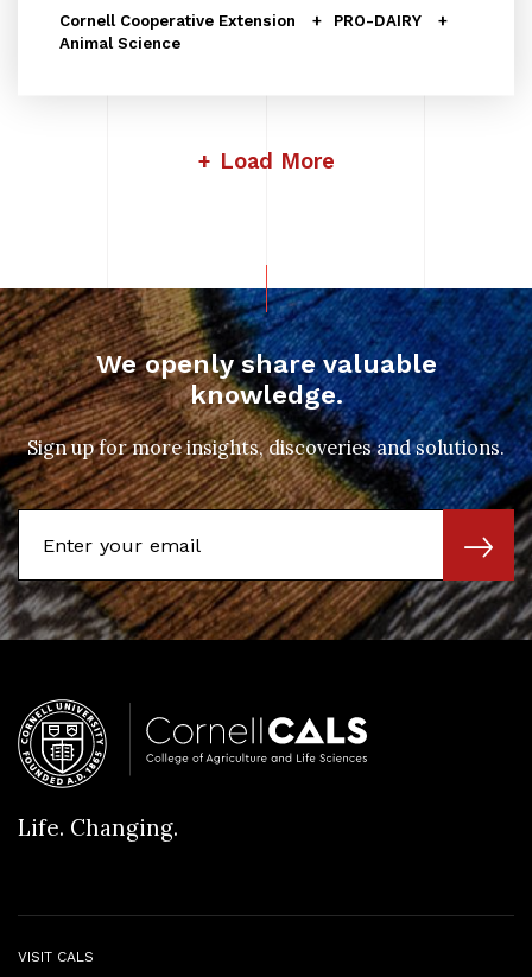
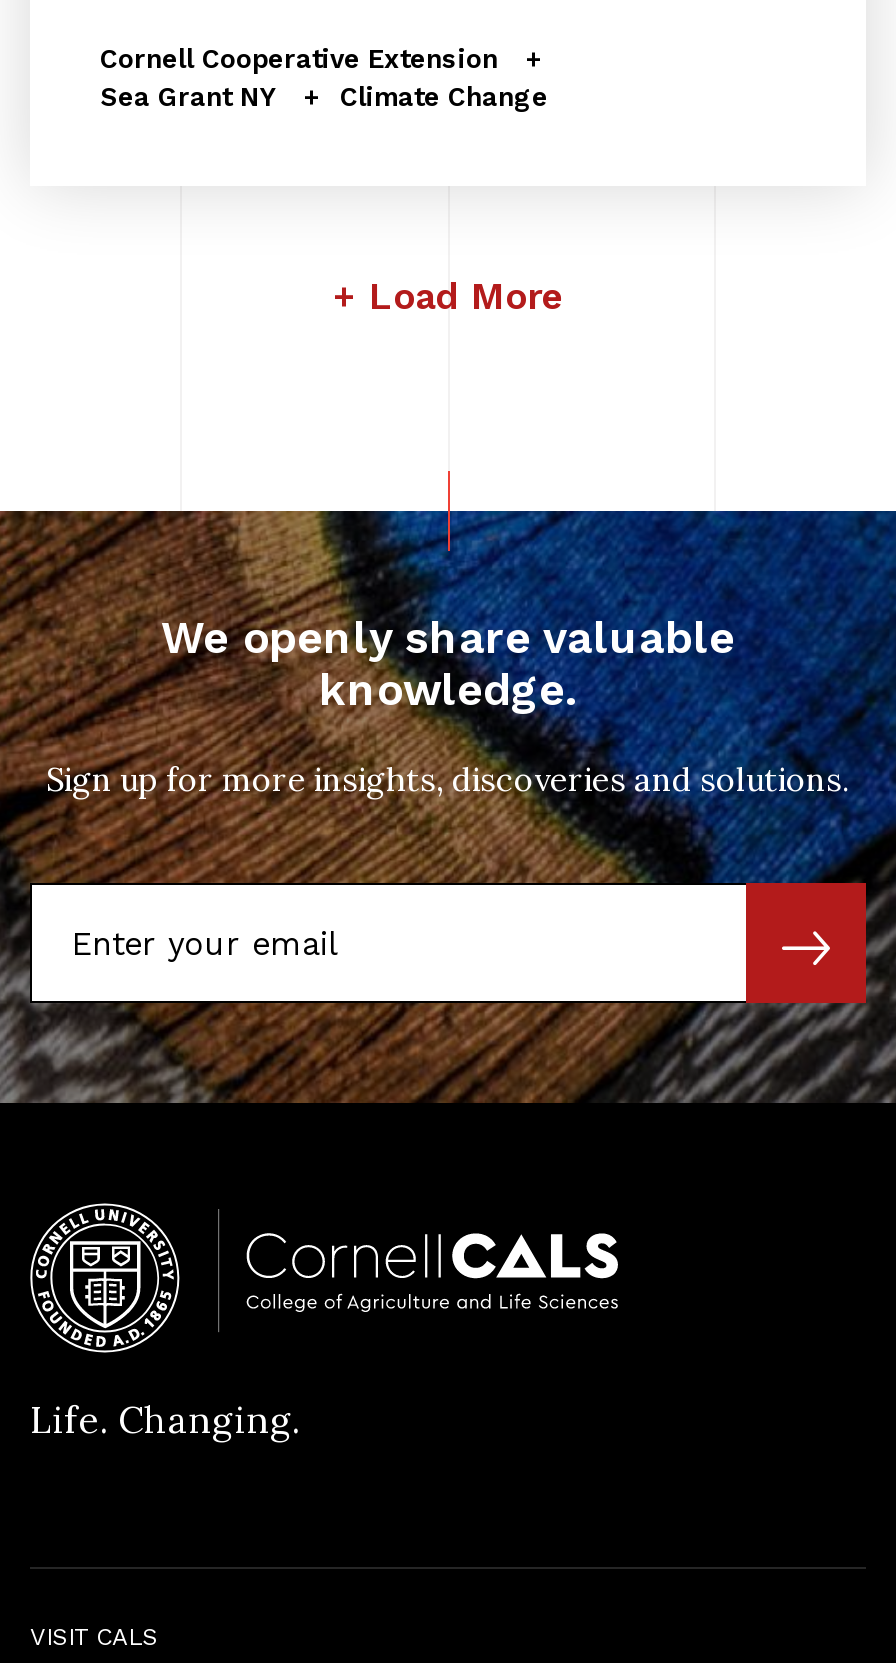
- PRO-DAIRY
- Animal Science
+ Sea Grant NY
+ Climate Change
